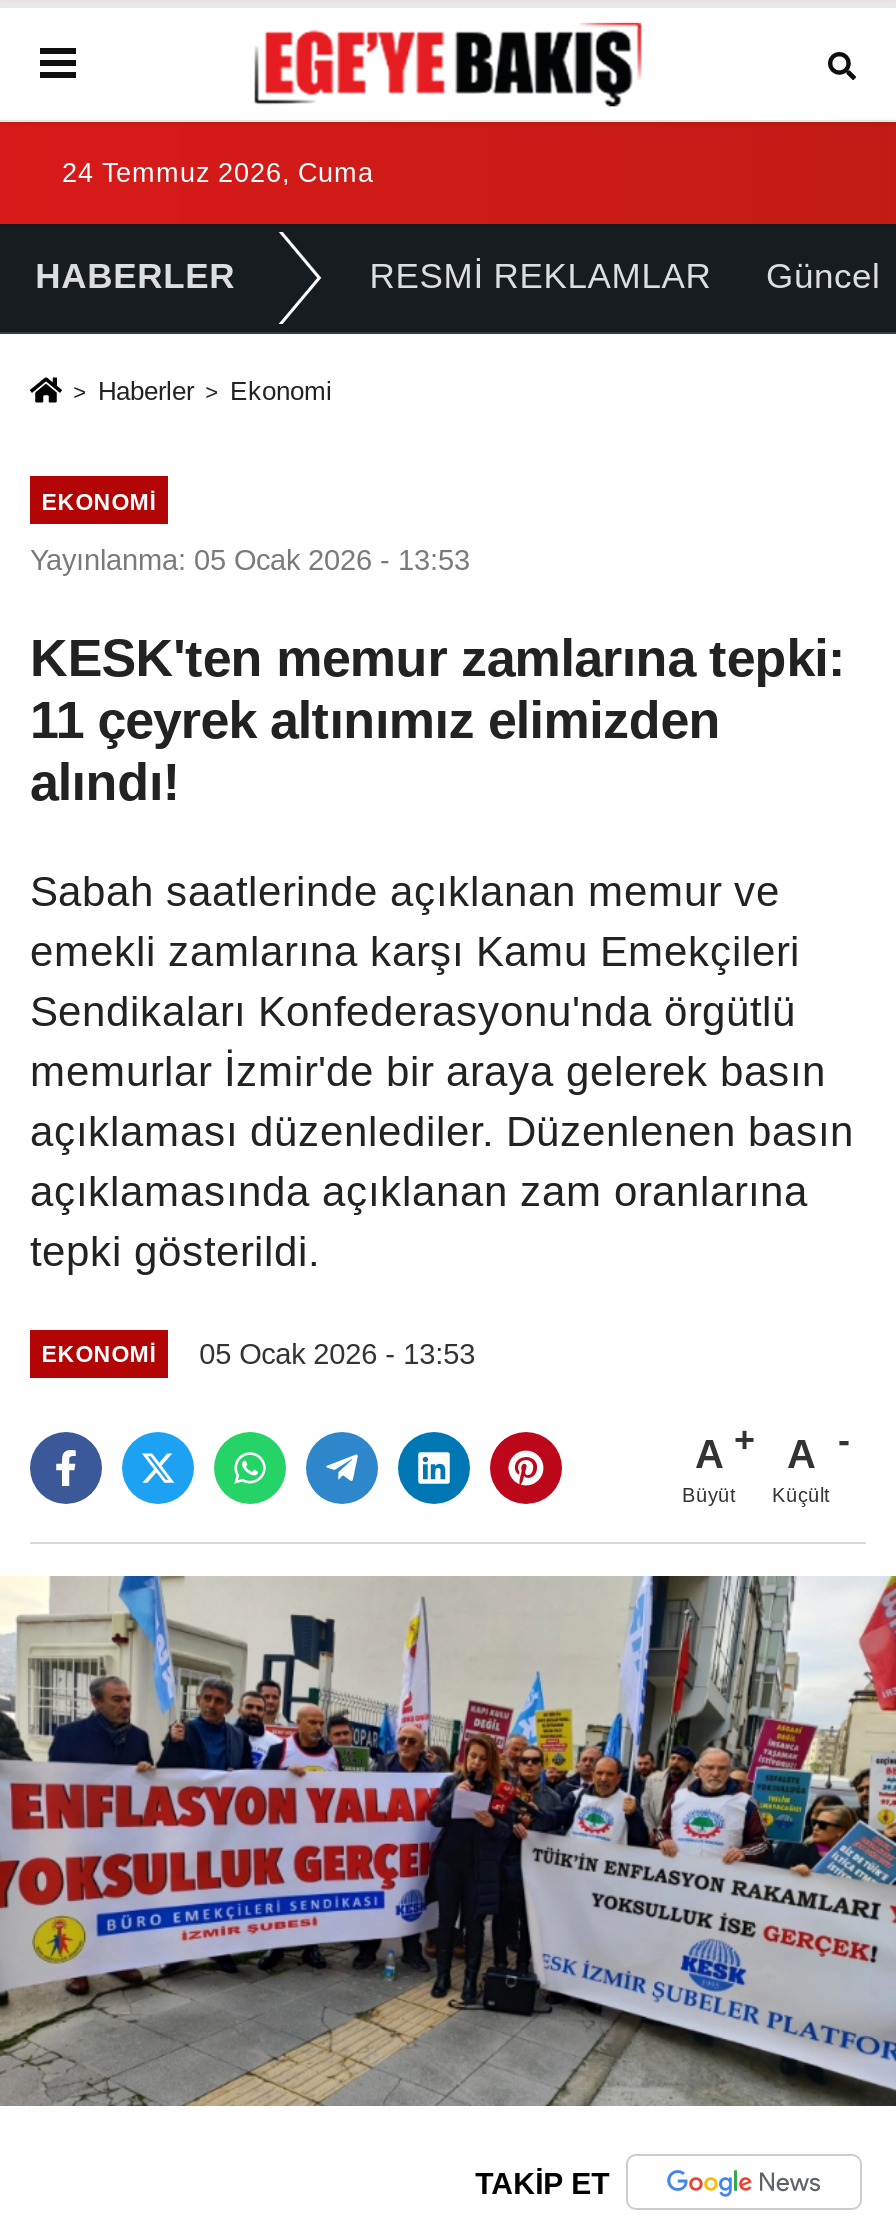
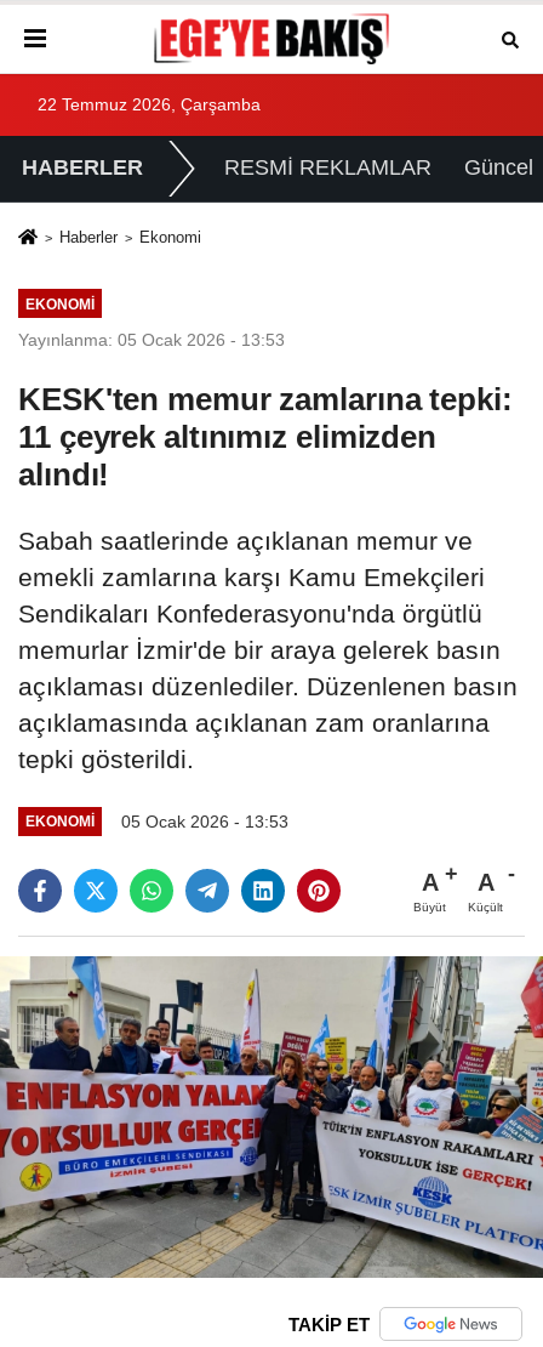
- 24 Temmuz 2026, Cuma
+ 22 Temmuz 2026, Çarşamba
